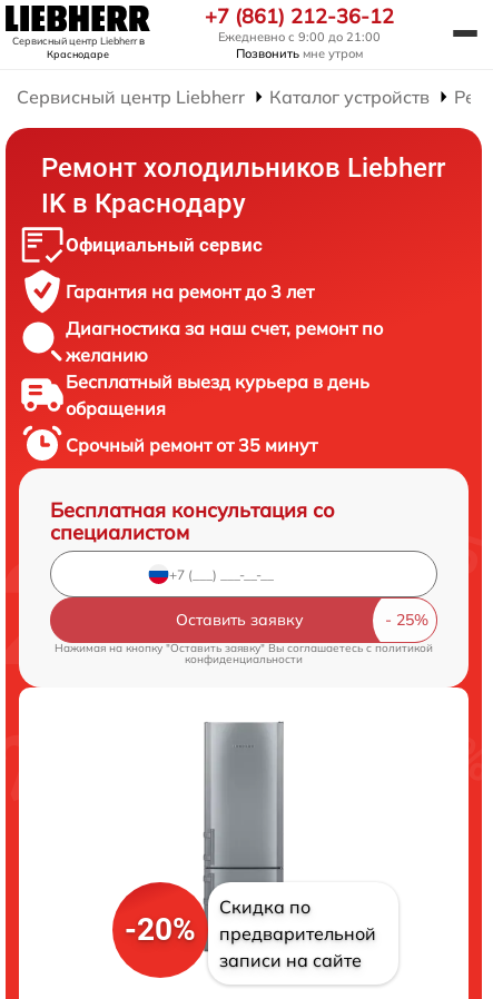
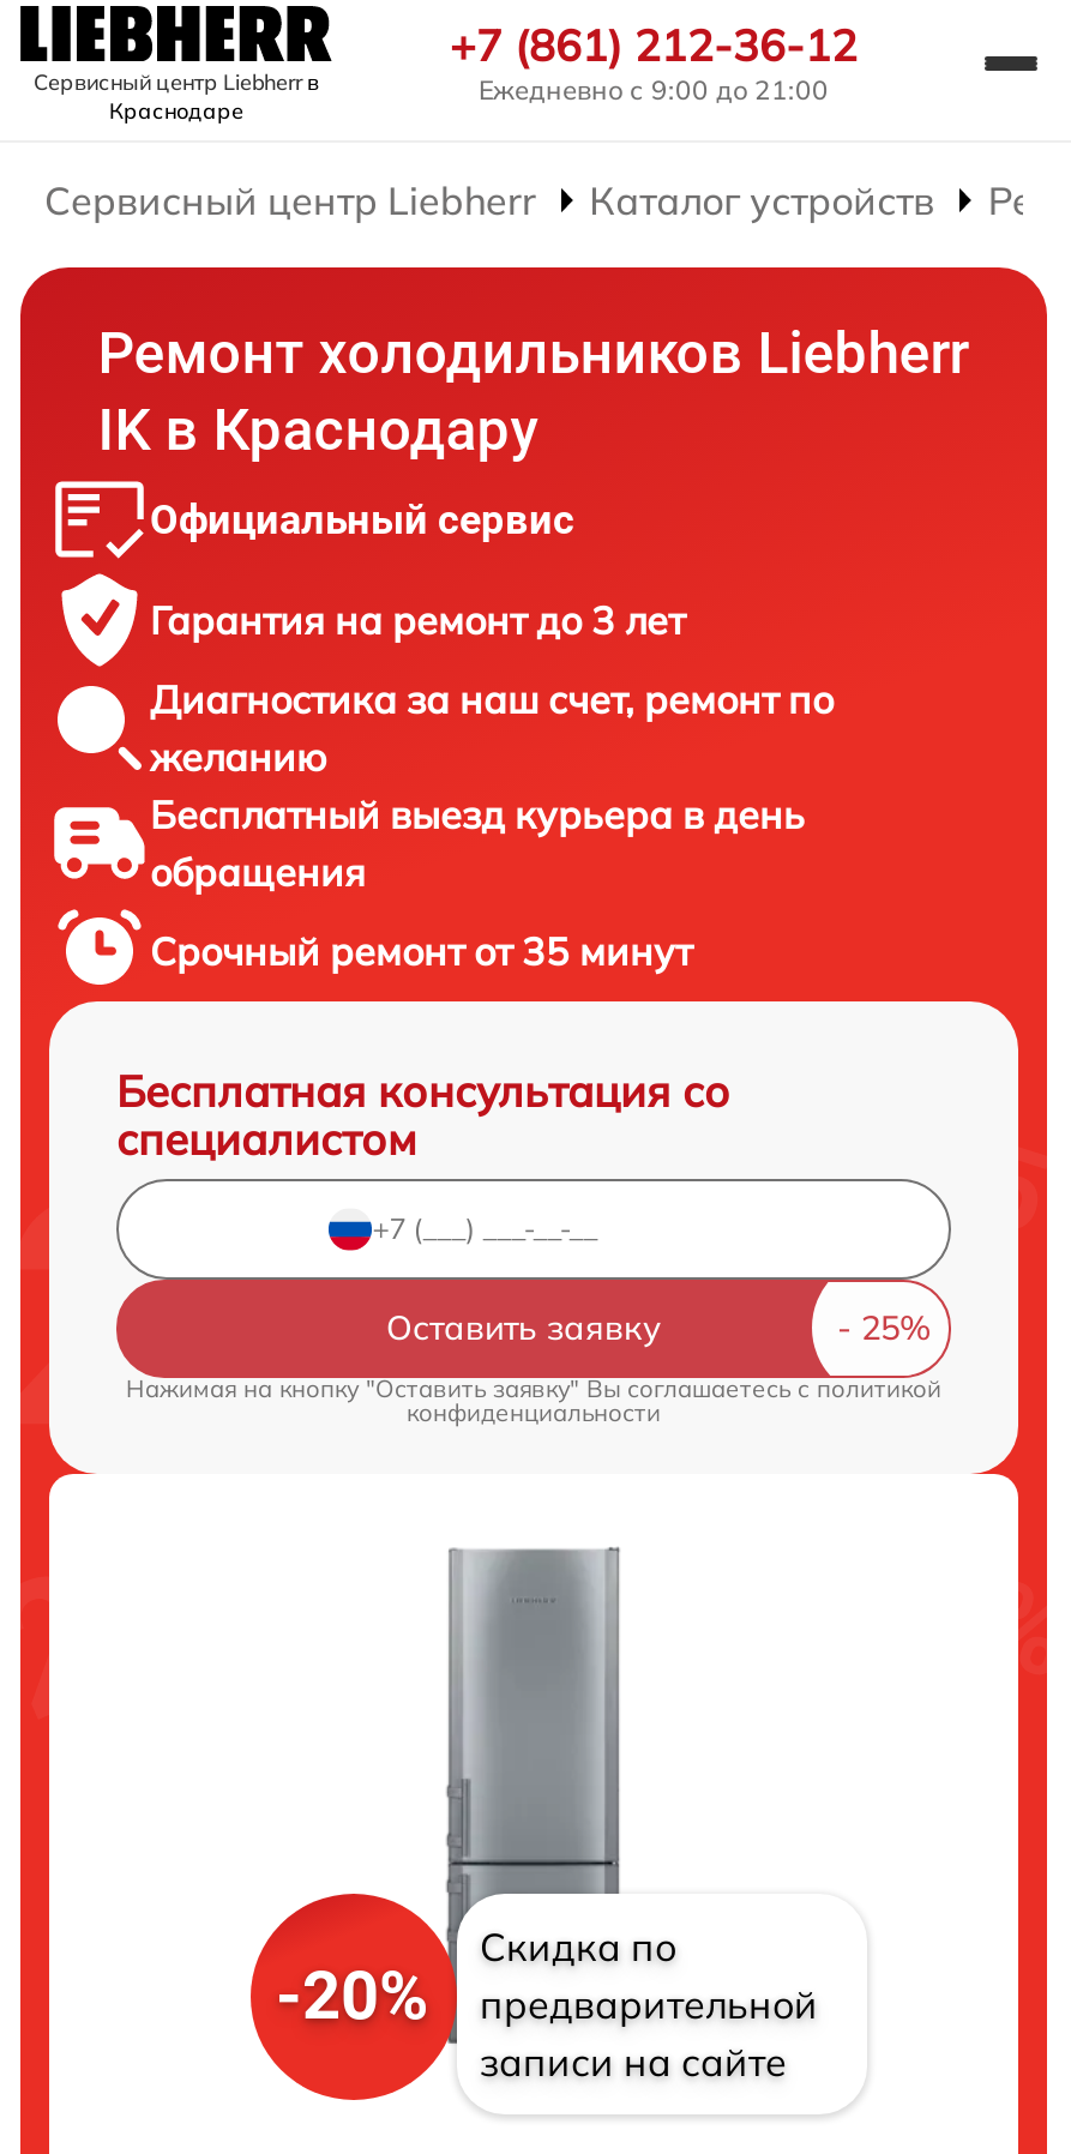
- Позвонить мне утром
